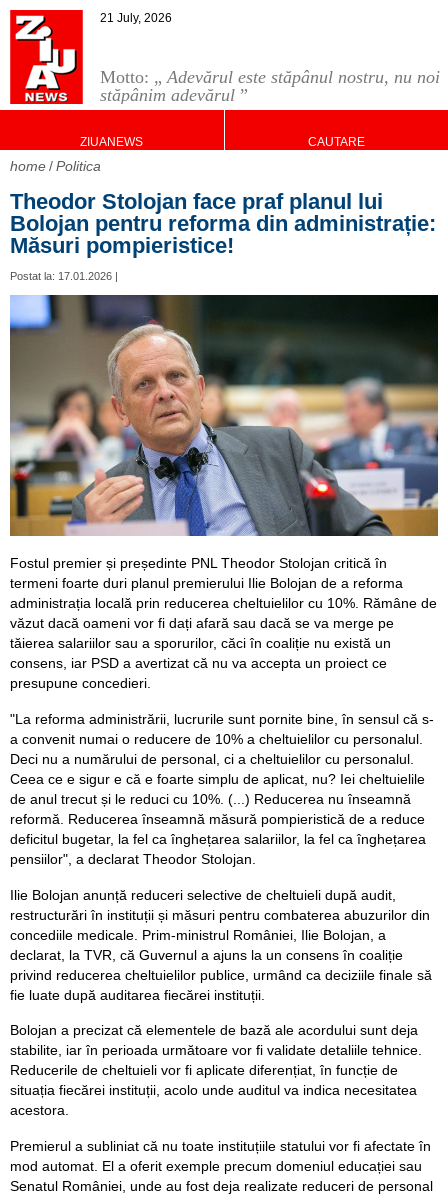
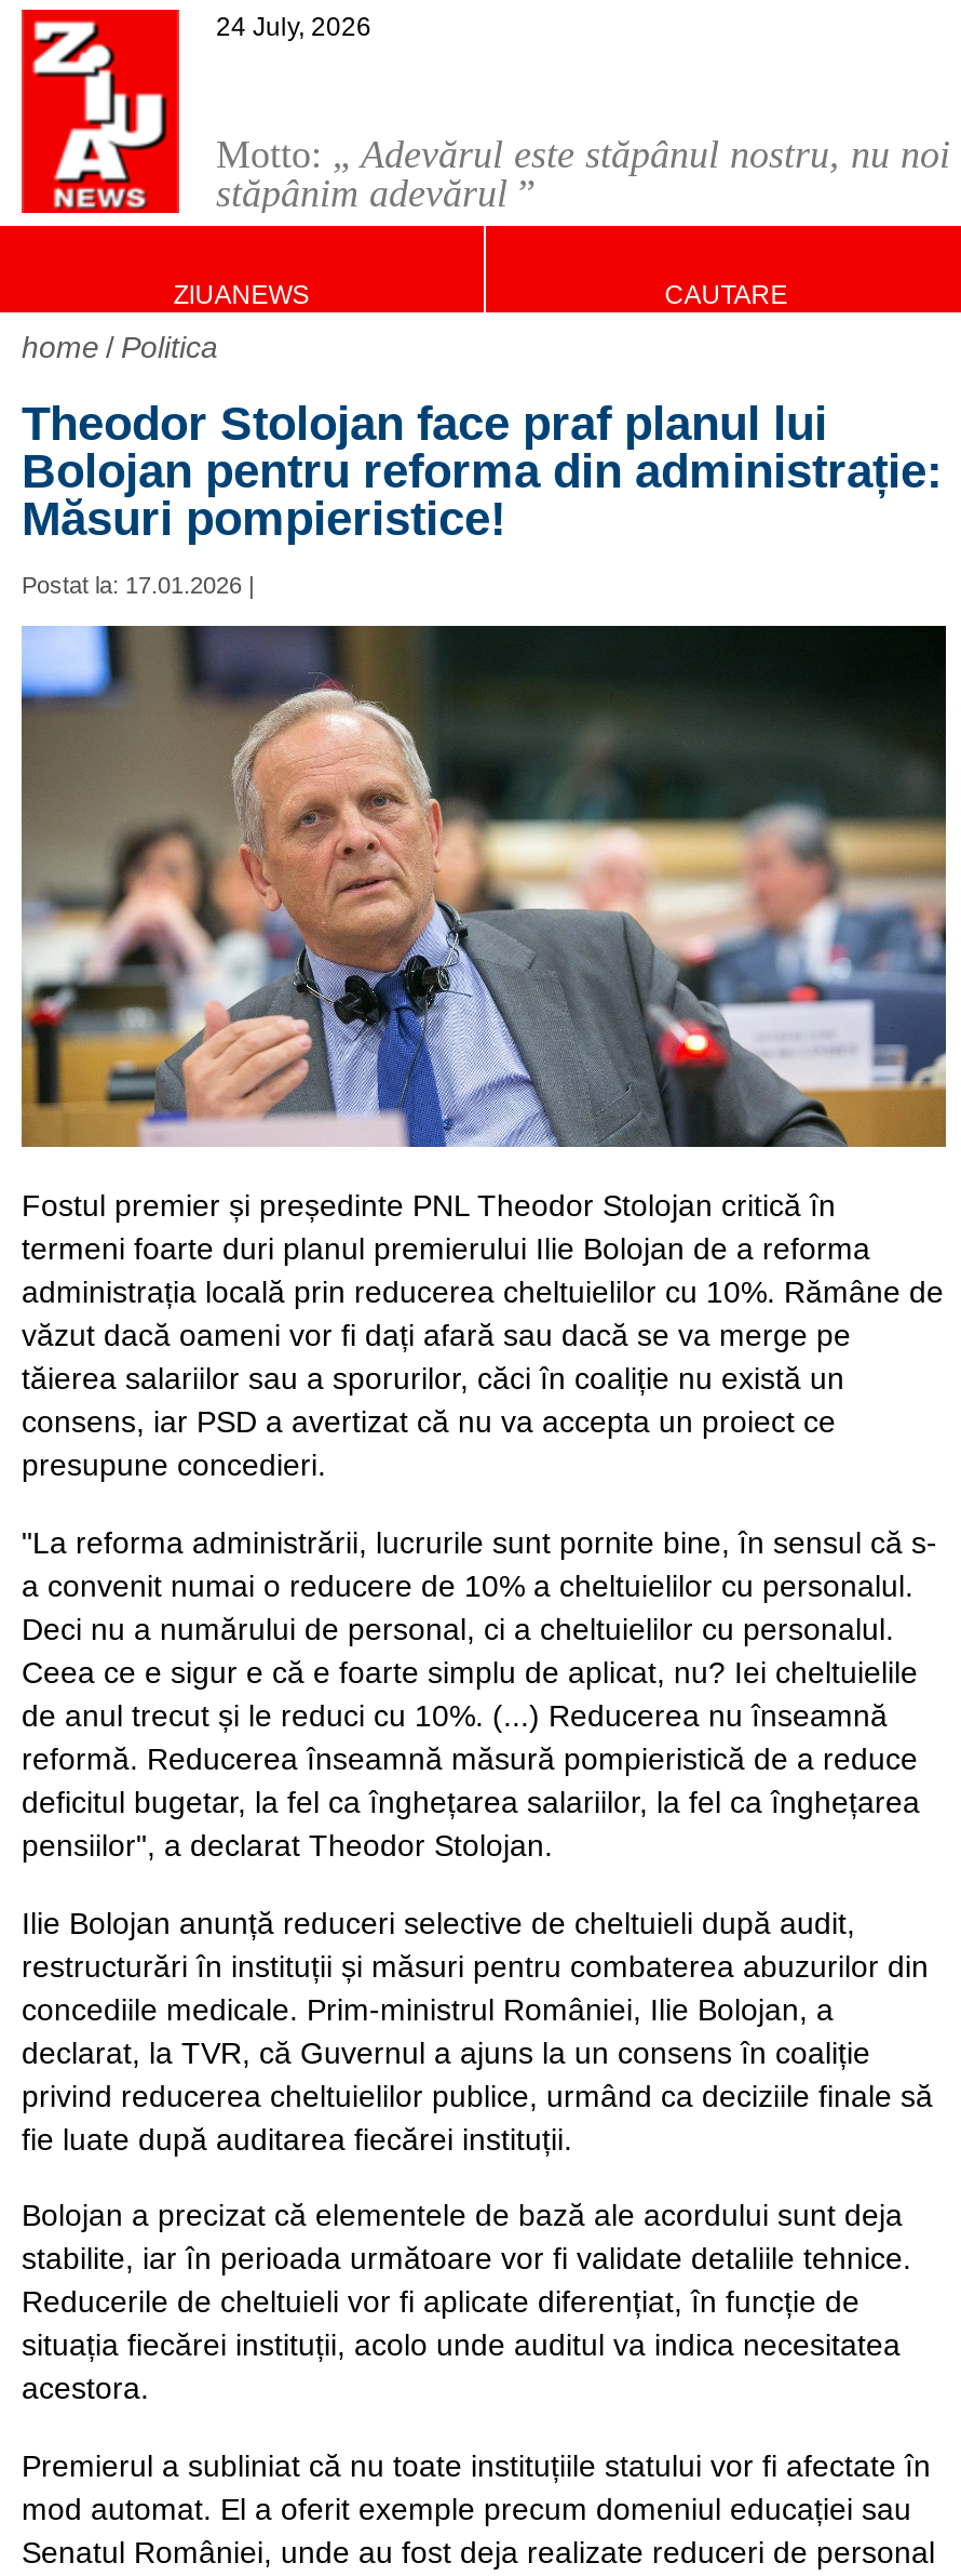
- 21 July, 2026
+ 24 July, 2026
